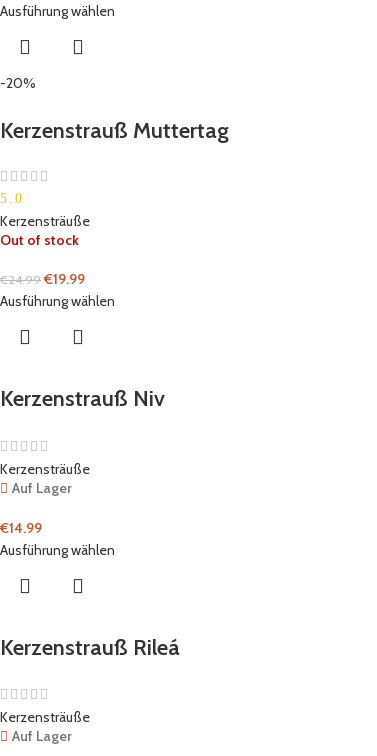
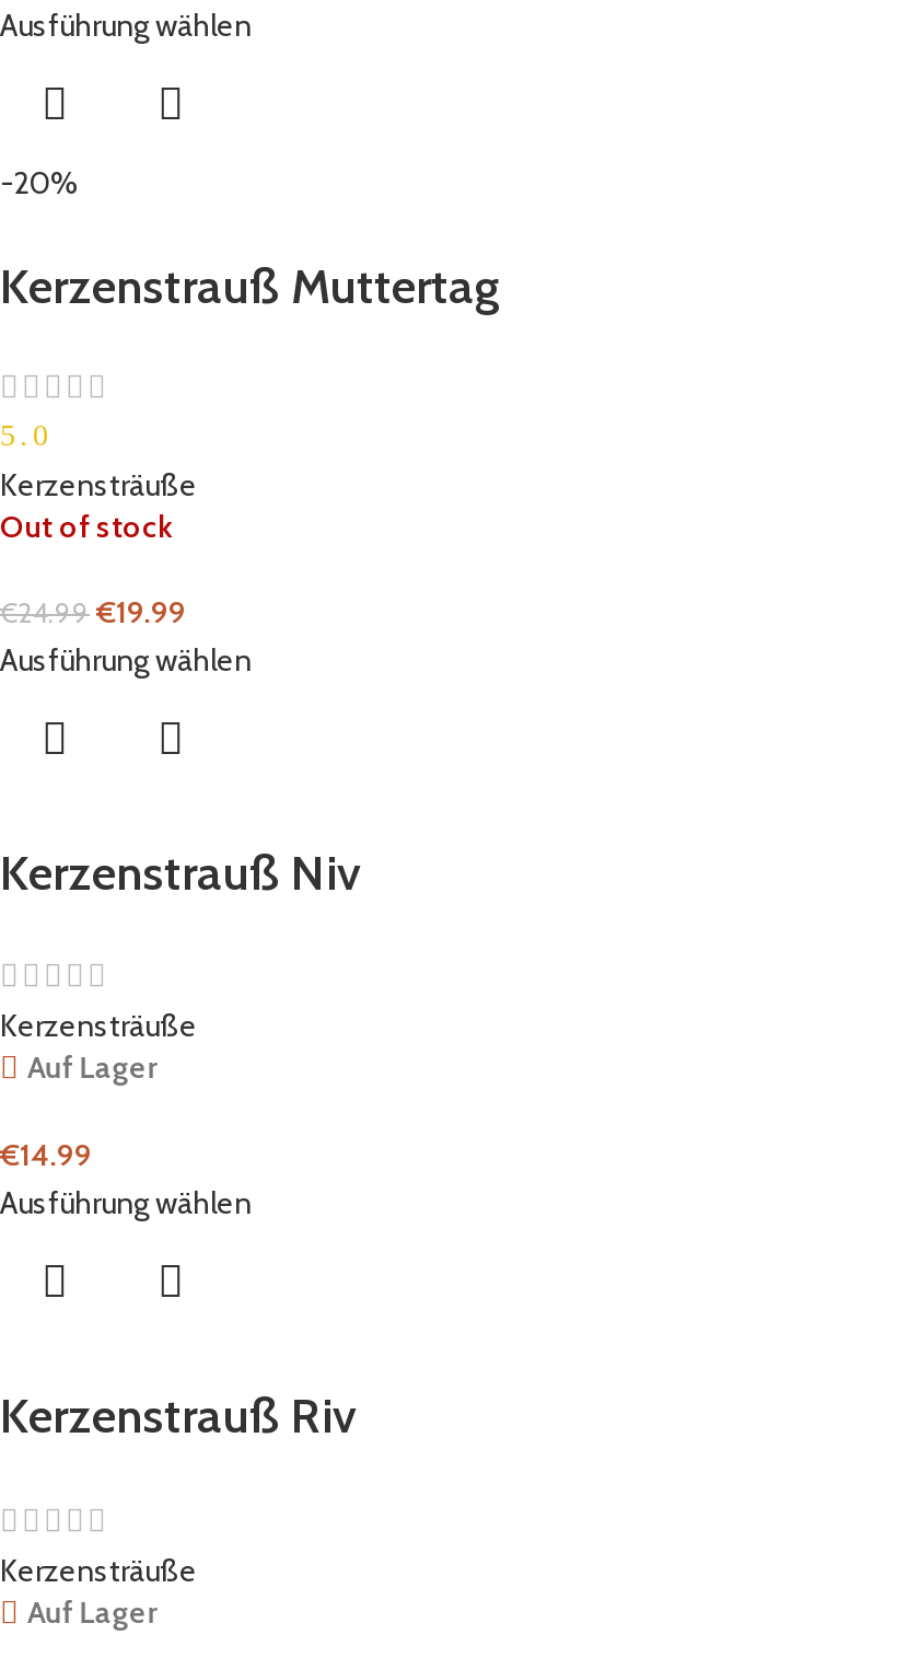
- Kerzenstrauß Rileá
+ Kerzenstrauß Riv
